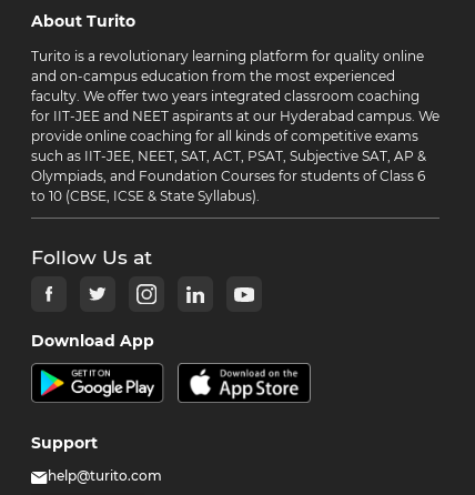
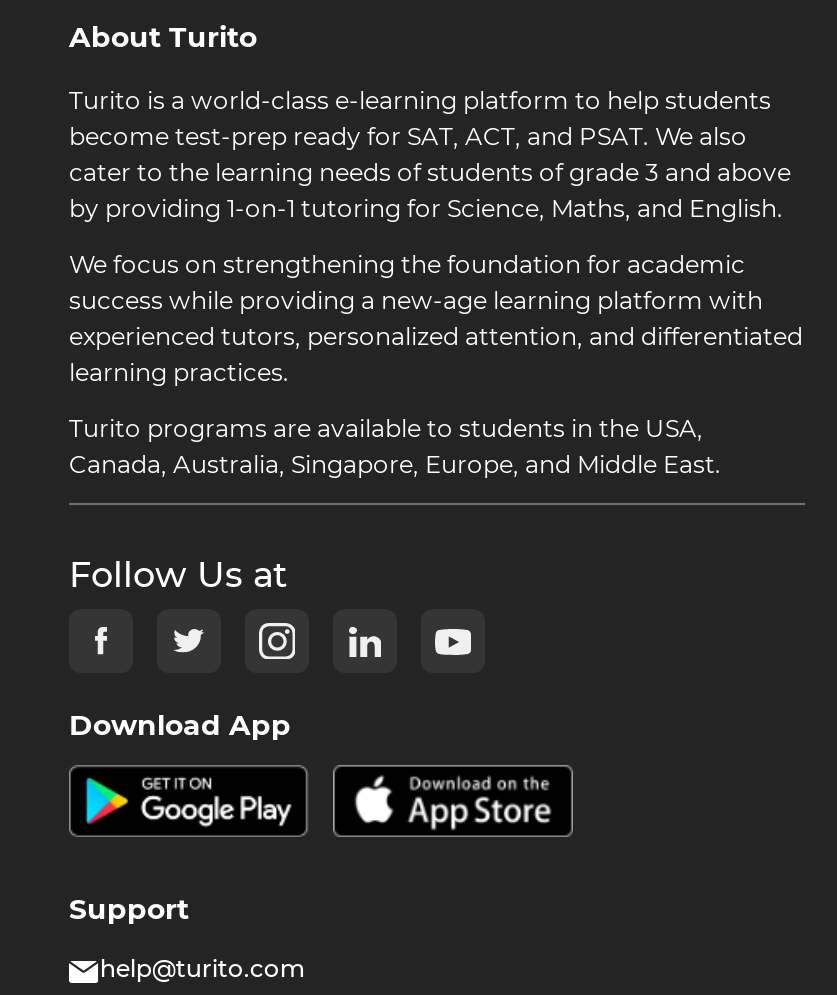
- Turito is a revolutionary learning platform for quality online
- and on-campus education from the most experienced
- faculty. We offer two years integrated classroom coaching
- for IIT-JEE and NEET aspirants at our Hyderabad campus. We
- provide online coaching for all kinds of competitive exams
- such as IIT-JEE, NEET, SAT, ACT, PSAT, Subjective SAT, AP &
- Olympiads, and Foundation Courses for students of Class 6
- to 10 (CBSE, ICSE & State Syllabus).
+ Turito is a world-class e-learning platform to help students
+ become test-prep ready for SAT, ACT, and PSAT. We also
+ cater to the learning needs of students of grade 3 and above
+ by providing 1-on-1 tutoring for Science, Maths, and English.
+ We focus on strengthening the foundation for academic
+ success while providing a new-age learning platform with
+ experienced tutors, personalized attention, and differentiated
+ learning practices.
+ Turito programs are available to students in the USA,
+ Canada, Australia, Singapore, Europe, and Middle East.
